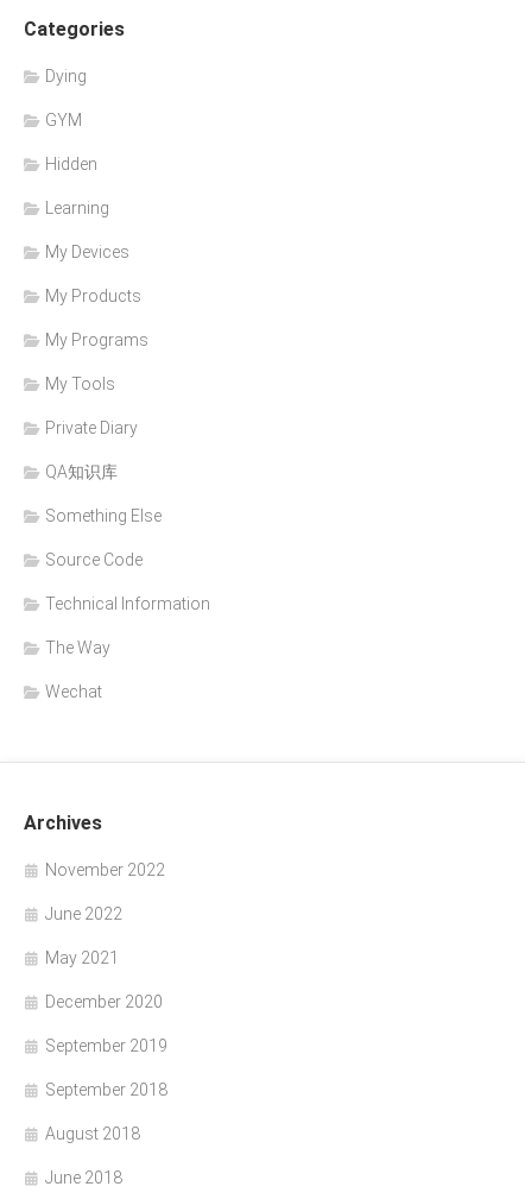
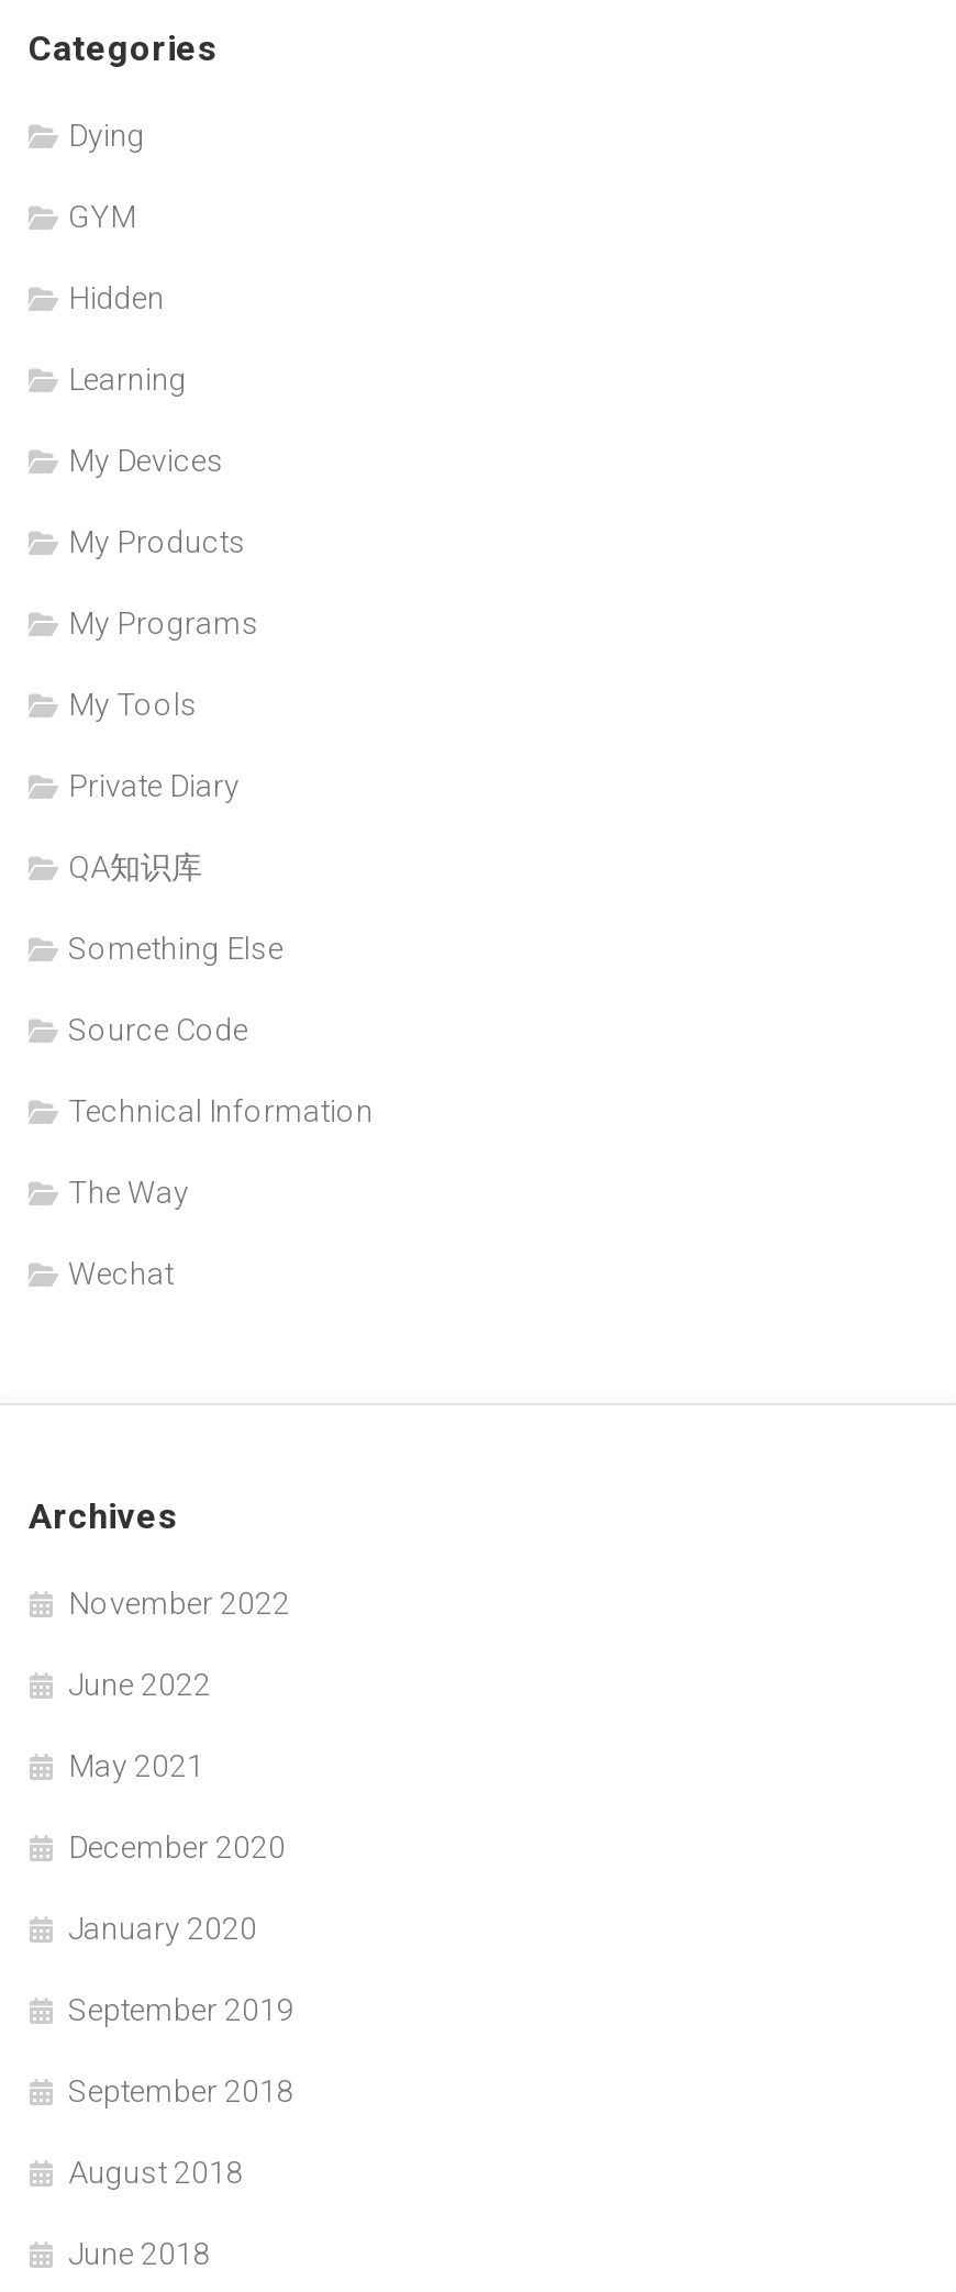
+ January 2020
